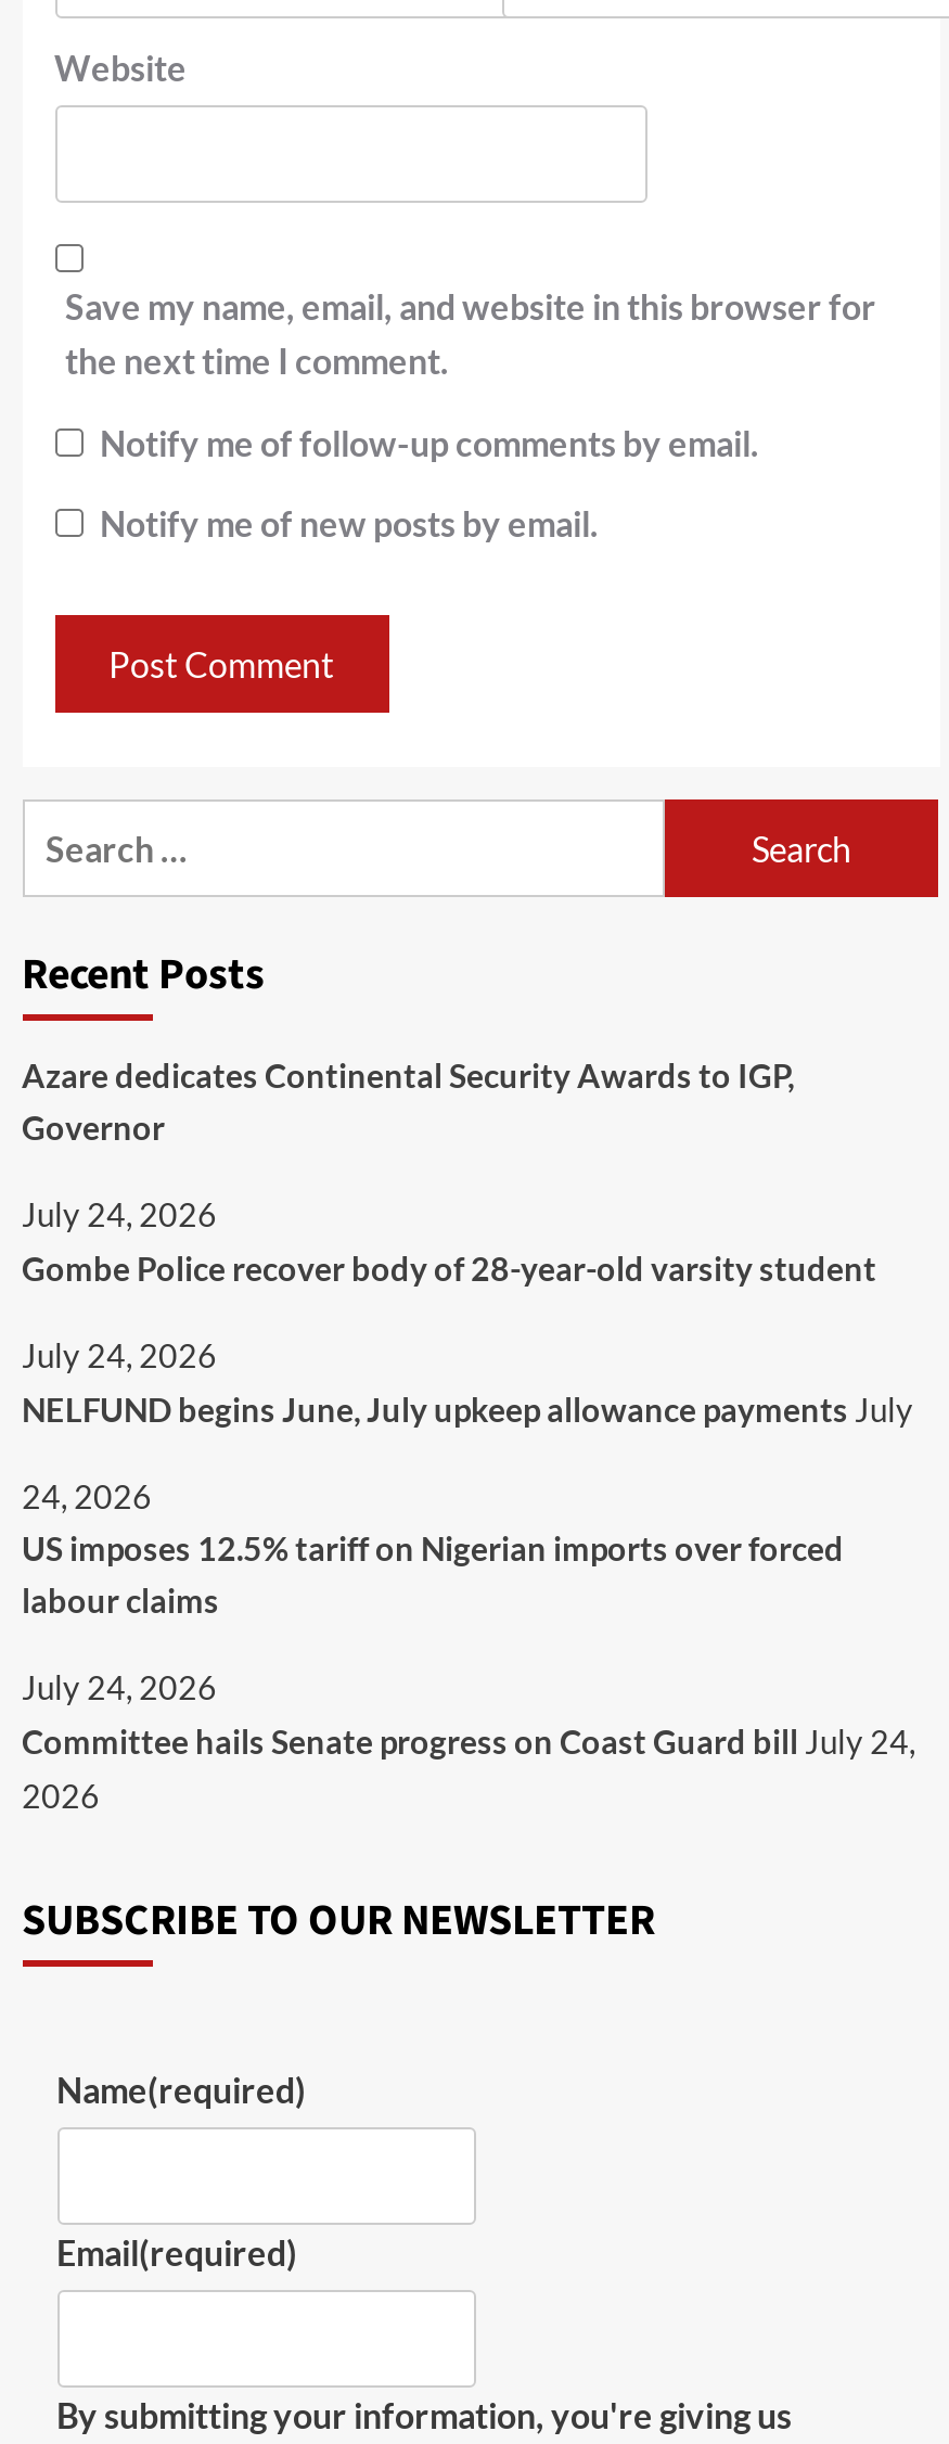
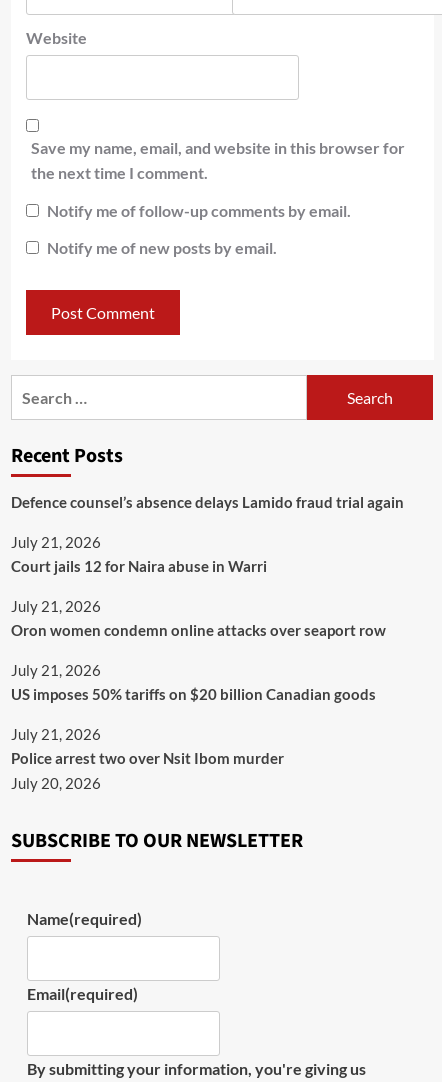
- Azare dedicates Continental Security Awards to IGP,
- Governor
+ Defence counsel’s absence delays Lamido fraud trial again

- July 24, 2026
- Gombe Police recover body of 28-year-old varsity student
+ July 21, 2026
+ Court jails 12 for Naira abuse in Warri

- July 24, 2026
- NELFUND begins June, July upkeep allowance payments July
+ July 21, 2026
+ Oron women condemn online attacks over seaport row

- 24, 2026
- US imposes 12.5% tariff on Nigerian imports over forced
- labour claims
+ July 21, 2026
+ US imposes 50% tariffs on $20 billion Canadian goods

- July 24, 2026
- Committee hails Senate progress on Coast Guard bill July 24,
- 2026
+ July 21, 2026
+ Police arrest two over Nsit Ibom murder
+ July 20, 2026
